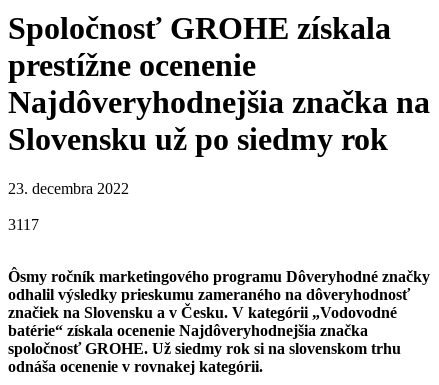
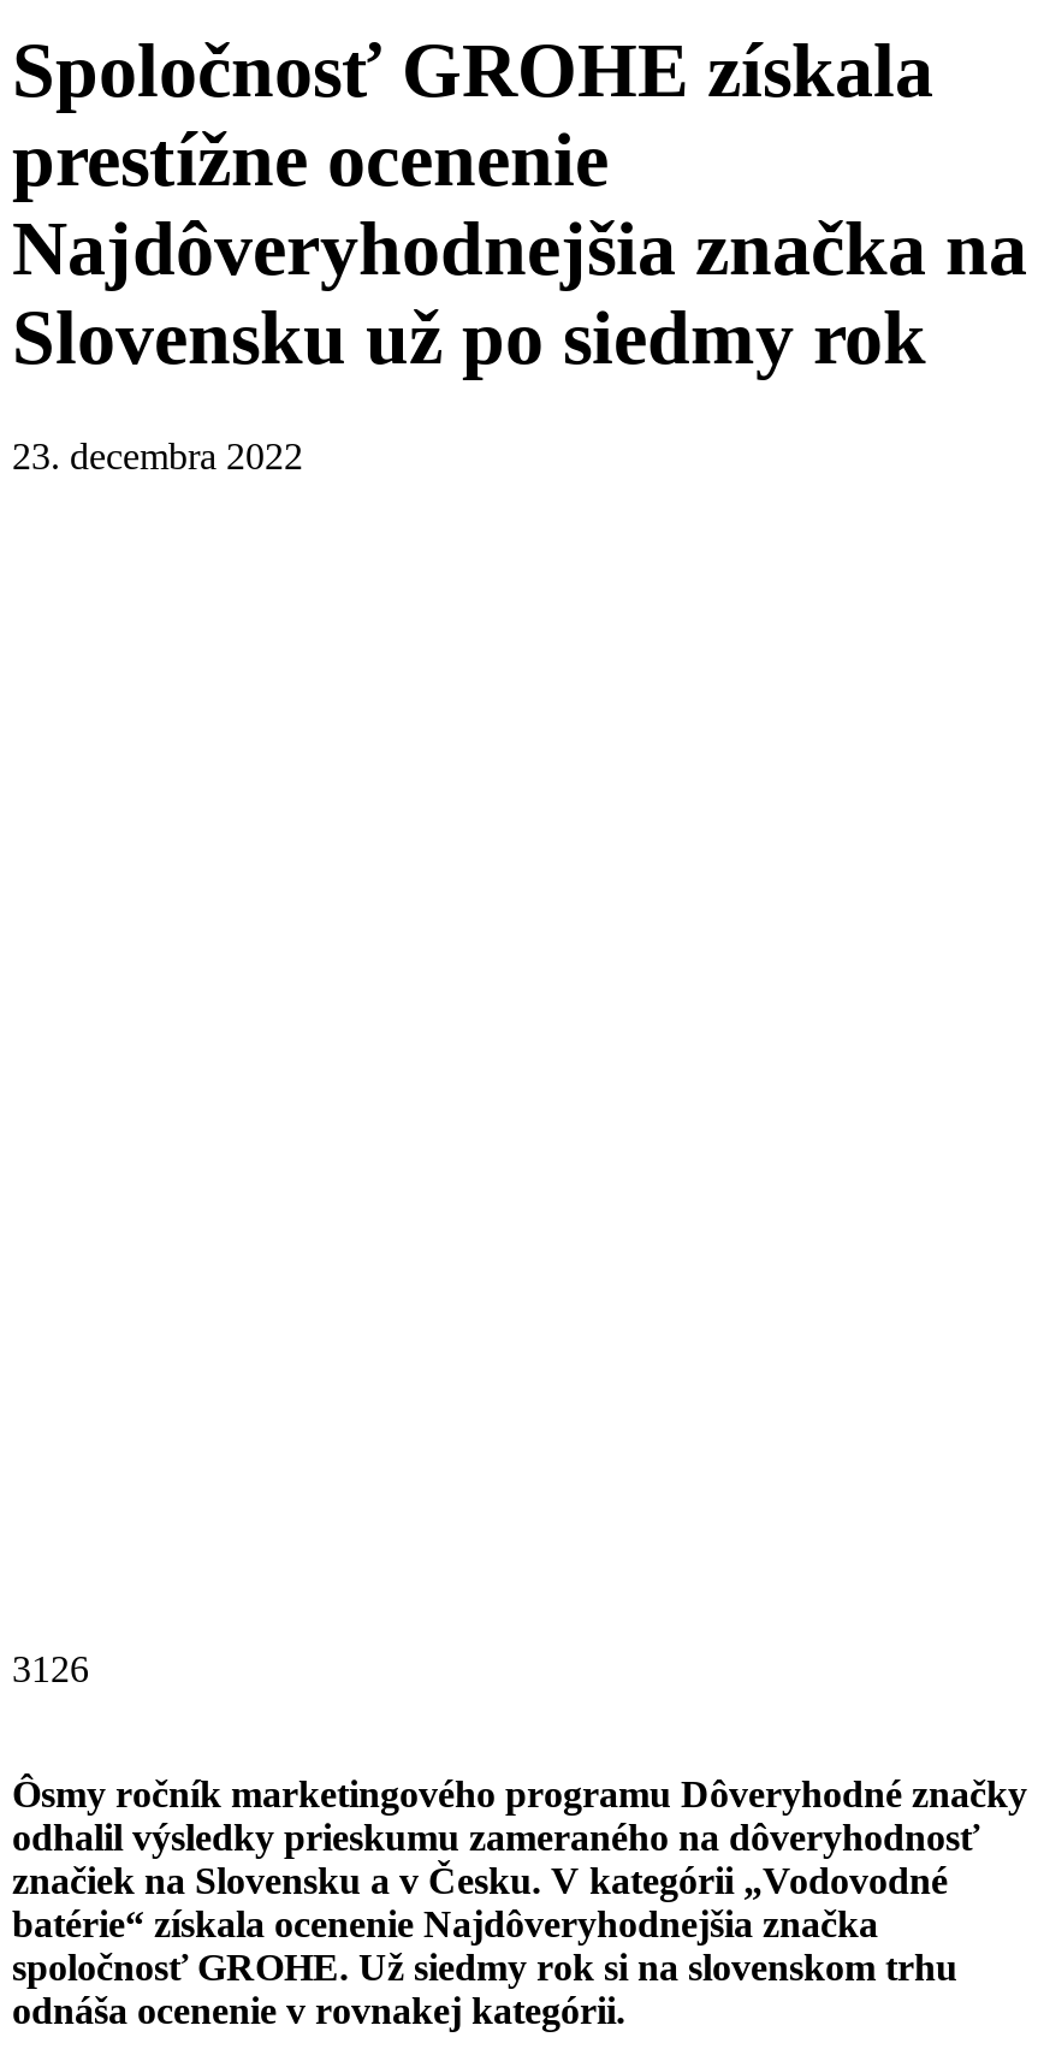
- 3117
+ 3126
